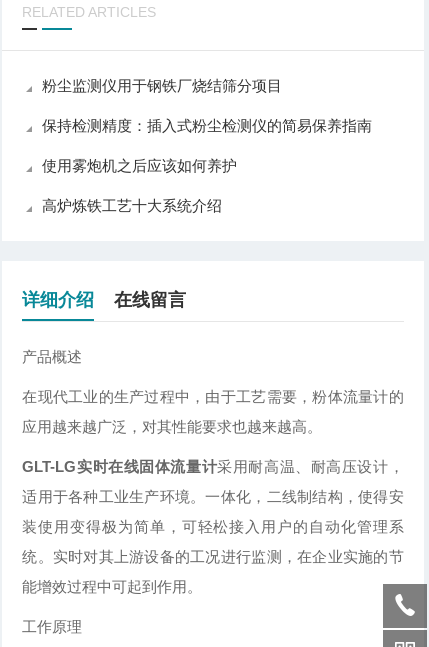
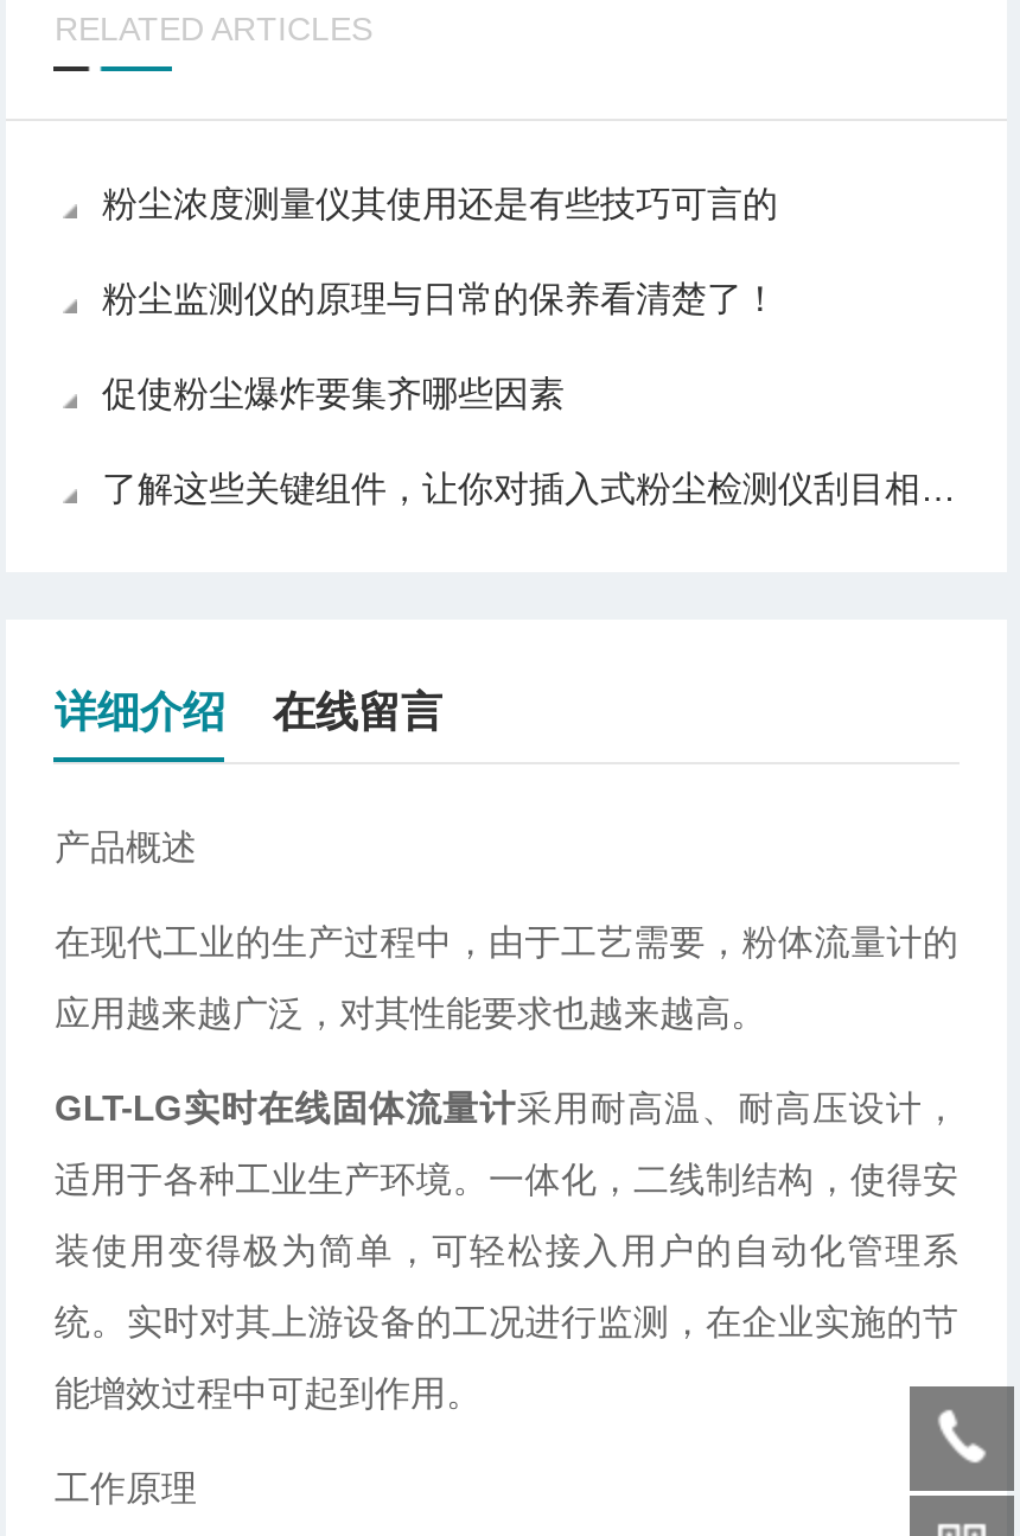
- 粉尘监测仪用于钢铁厂烧结筛分项目
+ 粉尘浓度测量仪其使用还是有些技巧可言的

- 保持检测精度：插入式粉尘检测仪的简易保养指南
+ 粉尘监测仪的原理与日常的保养看清楚了！

- 使用雾炮机之后应该如何养护
+ 促使粉尘爆炸要集齐哪些因素

- 高炉炼铁工艺十大系统介绍
+ 了解这些关键组件，让你对插入式粉尘检测仪刮目相看！
